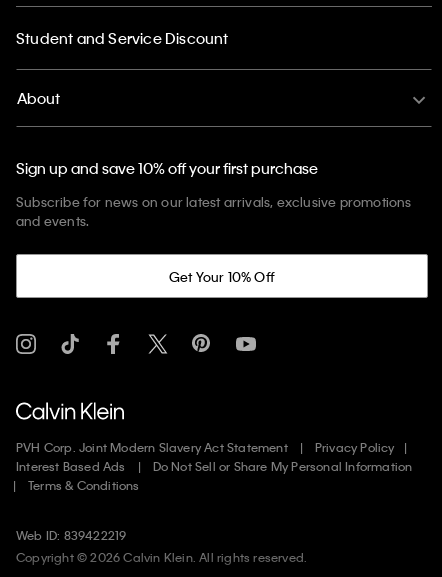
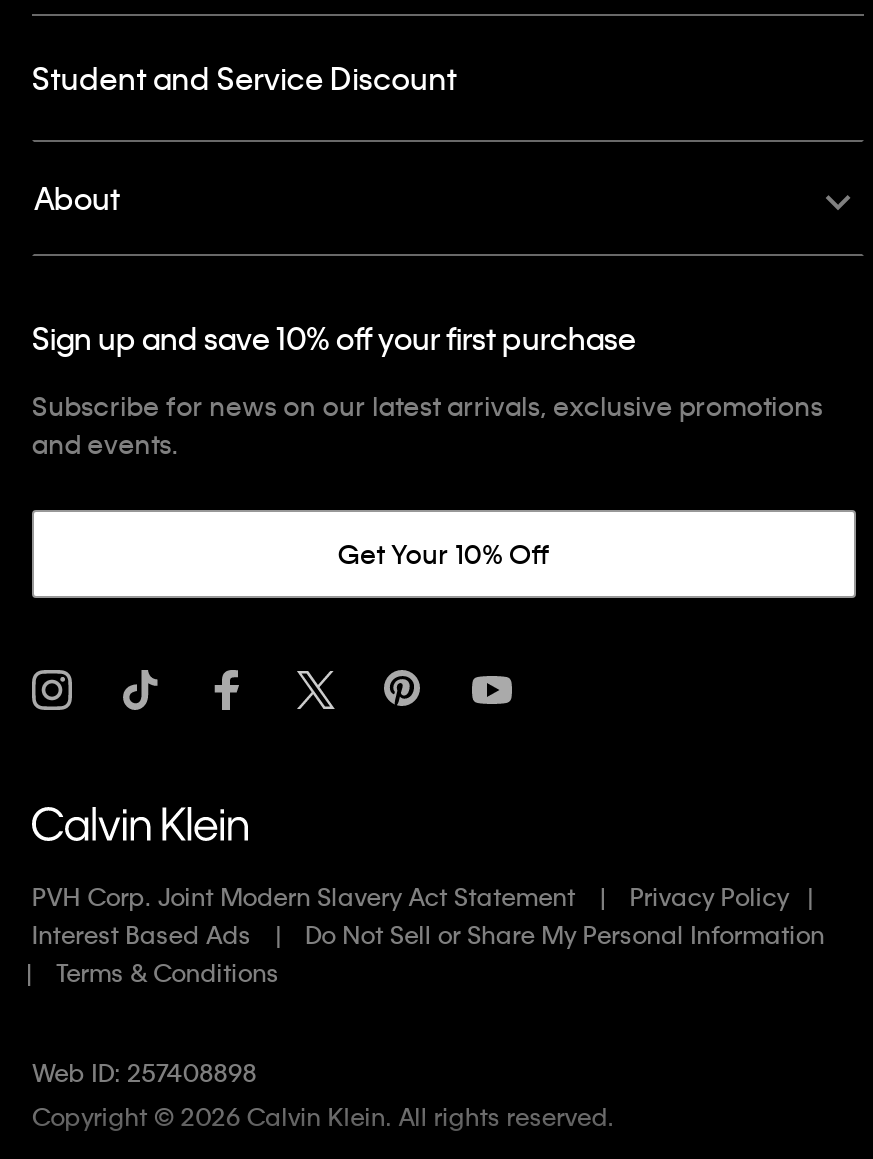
- Web ID: 839422219
+ Web ID: 257408898
